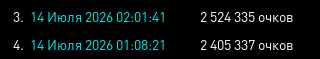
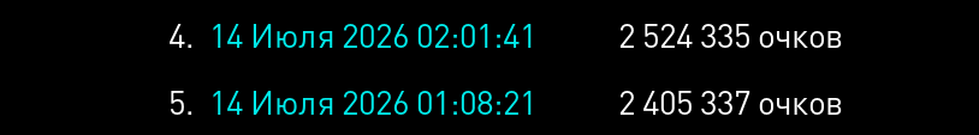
- 3. 14 Июля 2026 02:01:41 2 524 335 очков
+ 4. 14 Июля 2026 02:01:41 2 524 335 очков

- 4. 14 Июля 2026 01:08:21 2 405 337 очков
+ 5. 14 Июля 2026 01:08:21 2 405 337 очков
